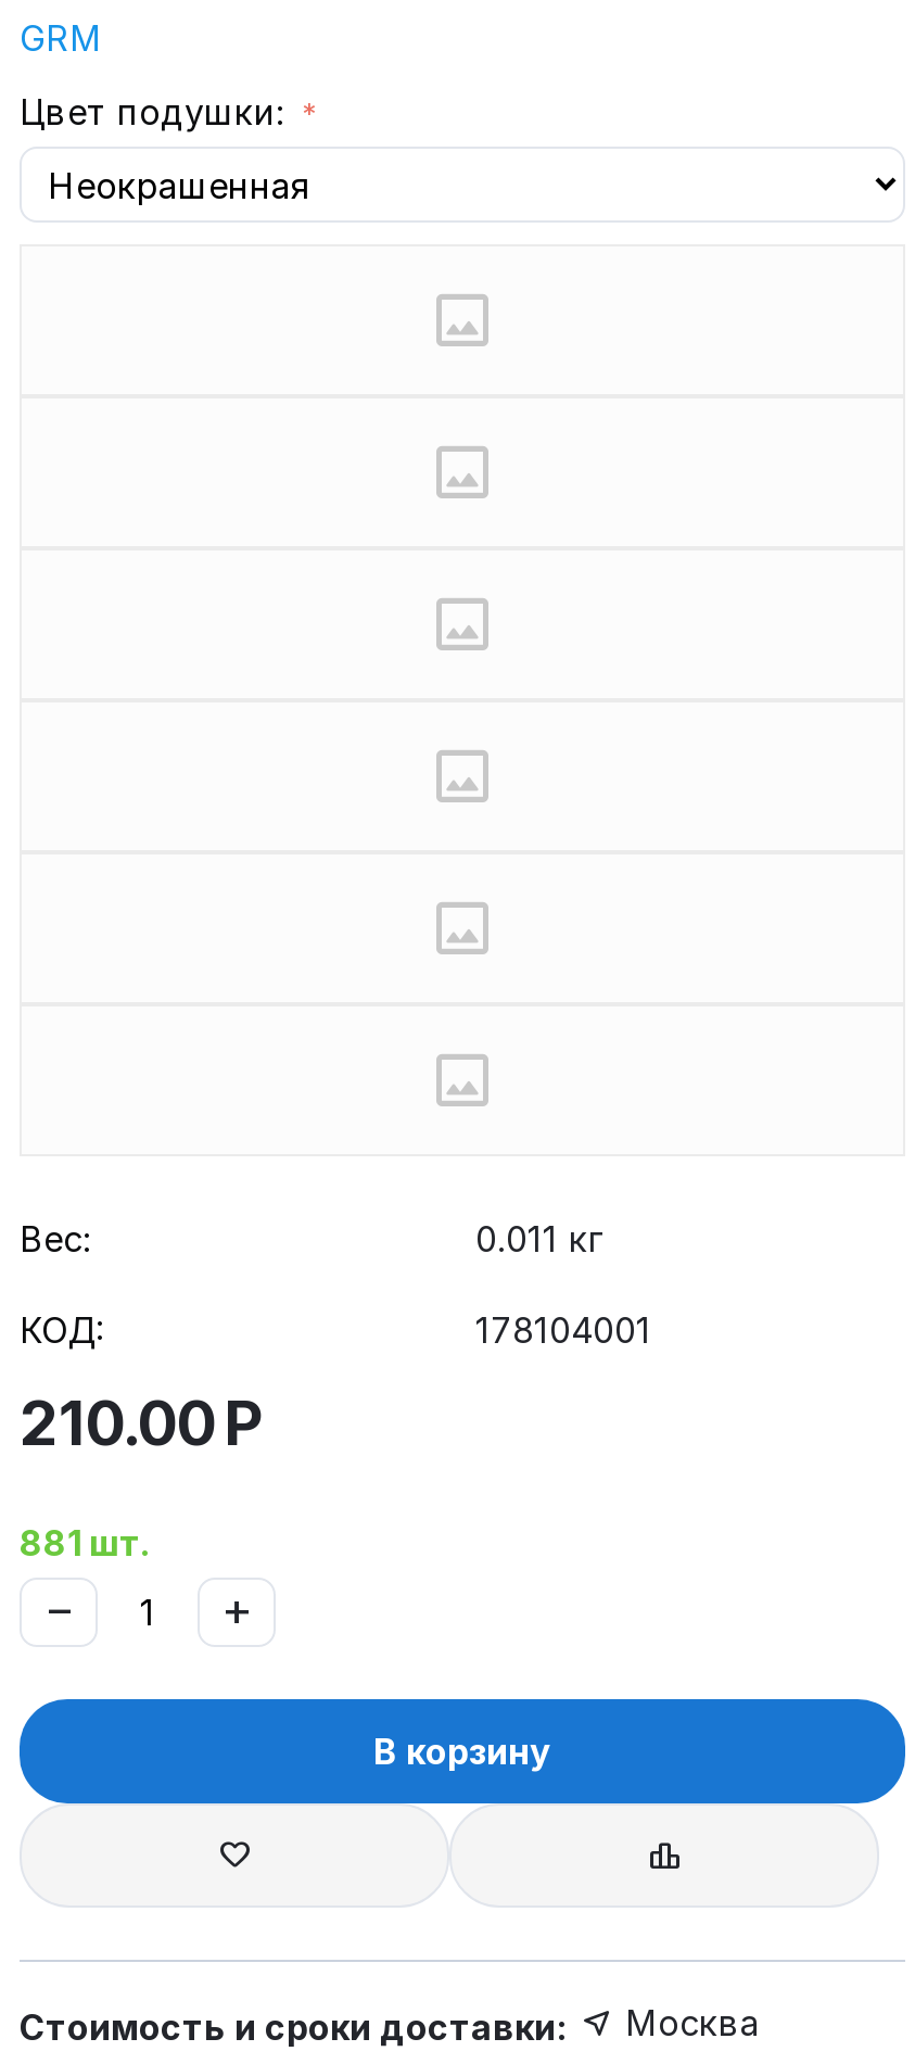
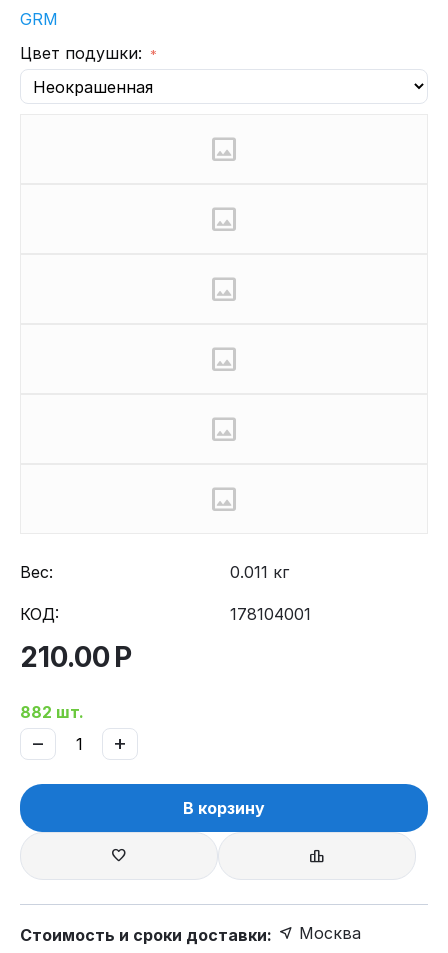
- 881 шт.
+ 882 шт.
